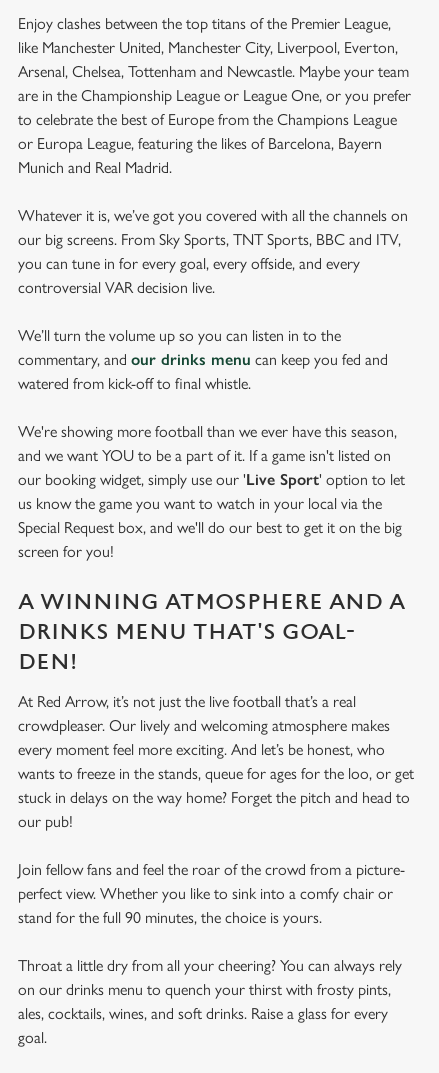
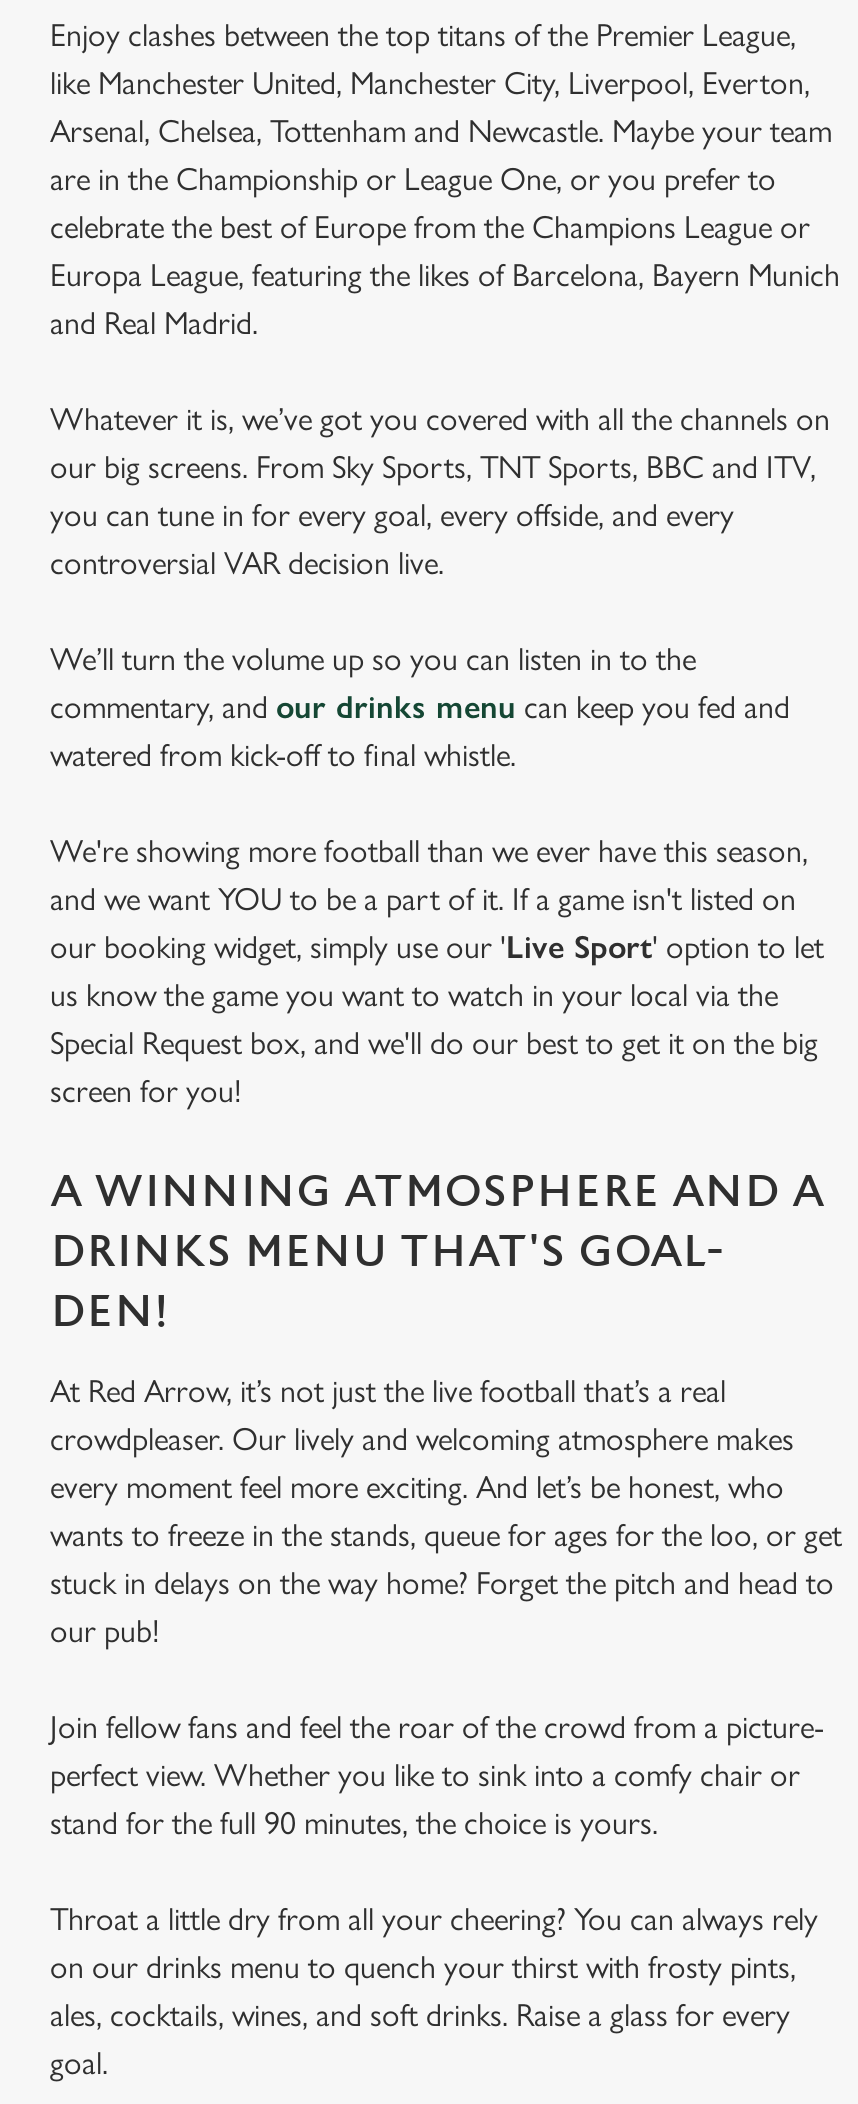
- are in the Championship League or League One, or you prefer
- to celebrate the best of Europe from the Champions League
- or Europa League, featuring the likes of Barcelona, Bayern
- Munich and Real Madrid.
+ are in the Championship or League One, or you prefer to
+ celebrate the best of Europe from the Champions League or
+ Europa League, featuring the likes of Barcelona, Bayern Munich
+ and Real Madrid.
